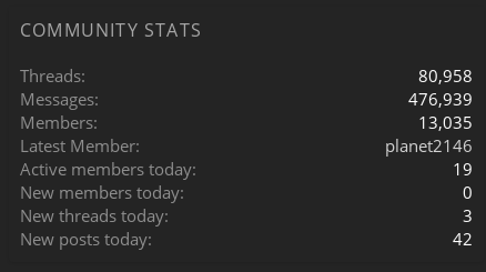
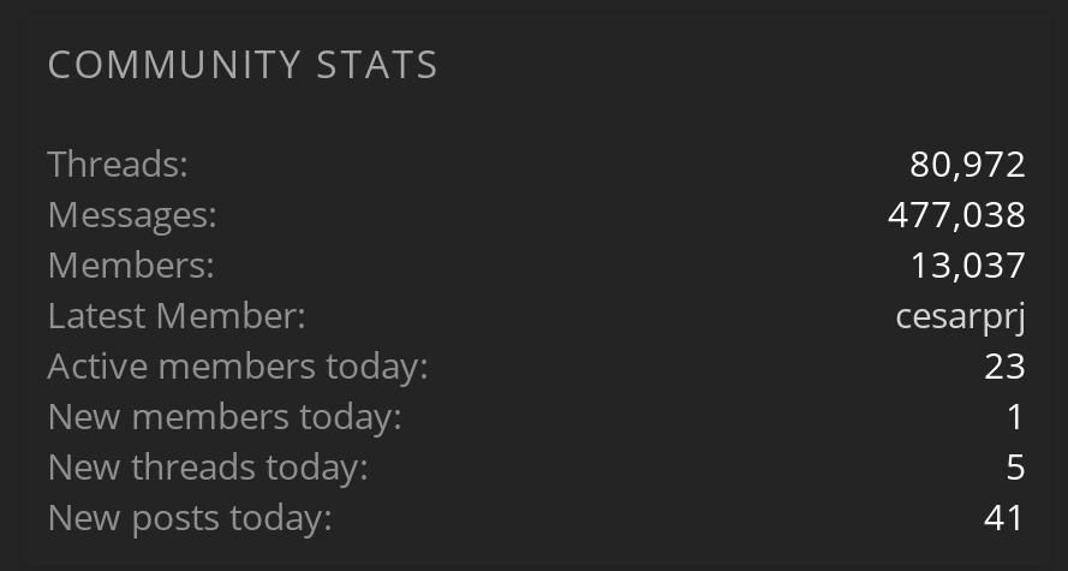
- 80,958
+ 80,972

- 476,939
+ 477,038

- 13,035
+ 13,037

- planet2146
+ cesarprj

- 19
+ 23

- 0
+ 1

- 3
+ 5

- 42
+ 41
